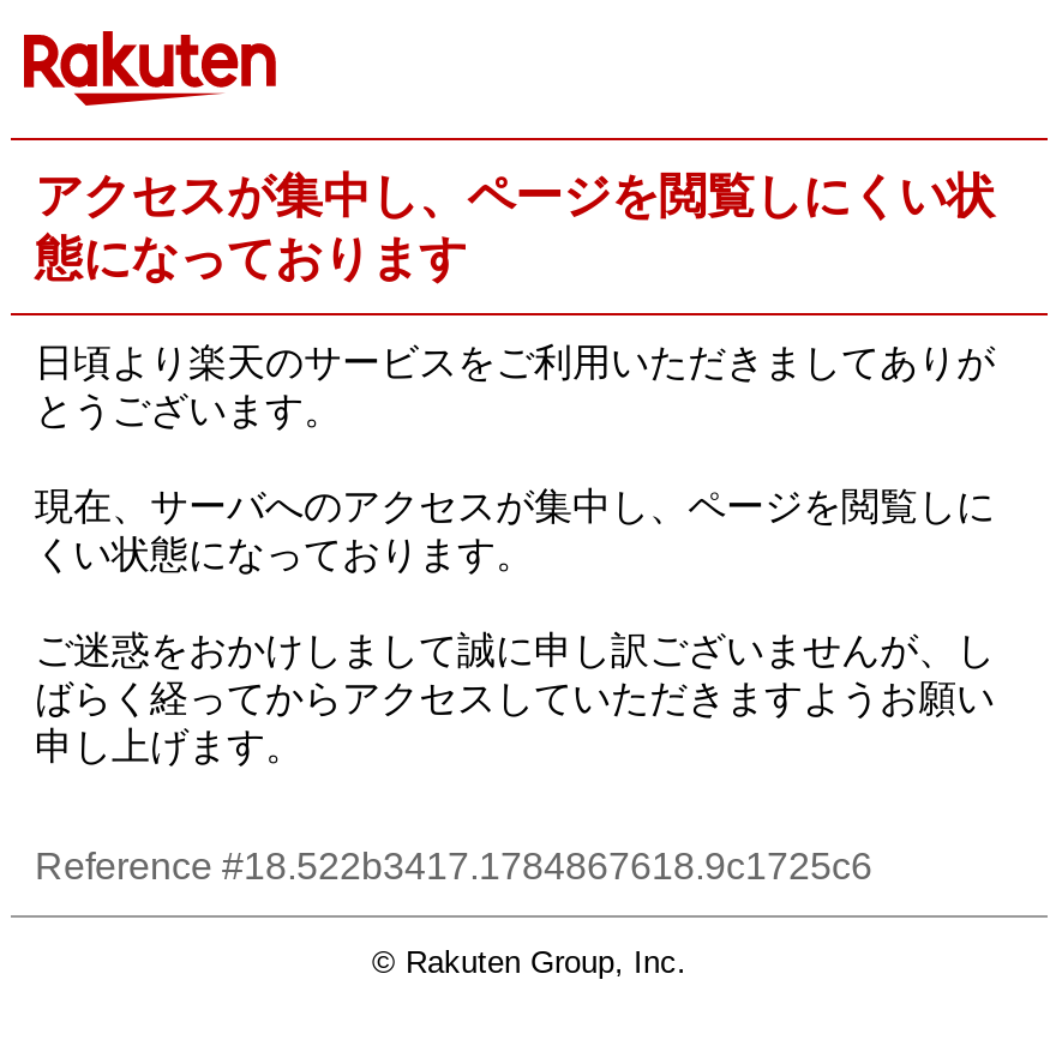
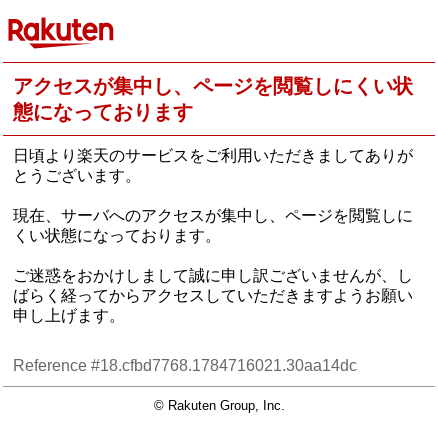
- Reference #18.522b3417.1784867618.9c1725c6
+ Reference #18.cfbd7768.1784716021.30aa14dc
